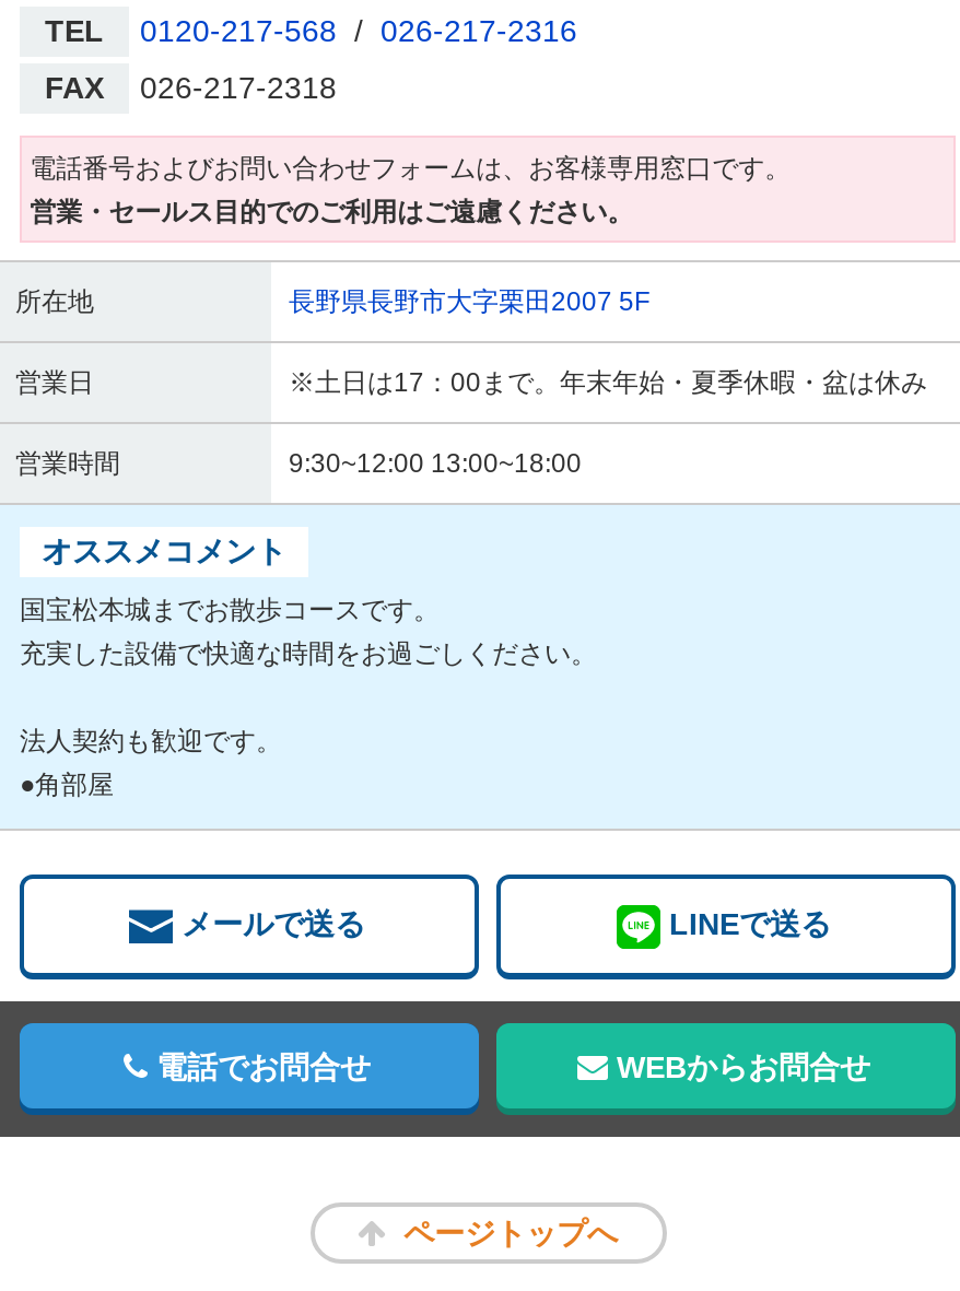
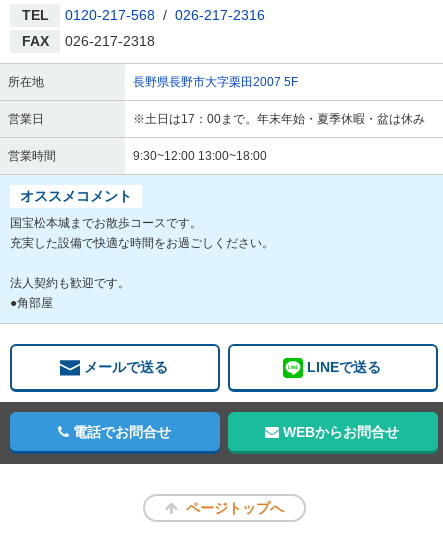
- 電話番号およびお問い合わせフォームは、お客様専用窓口です。
- 営業・セールス目的でのご利用はご遠慮ください。
